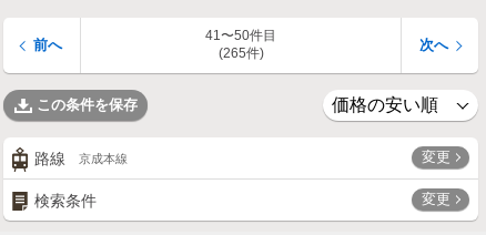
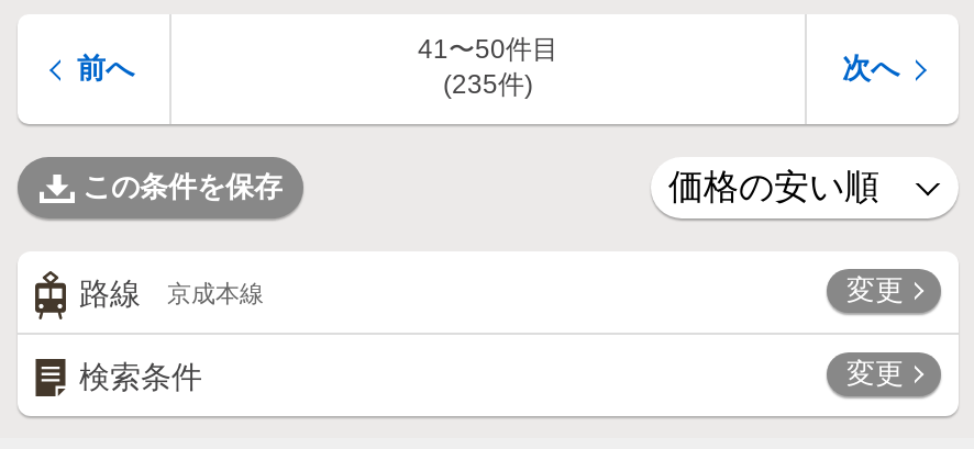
- (265件)
+ (235件)
